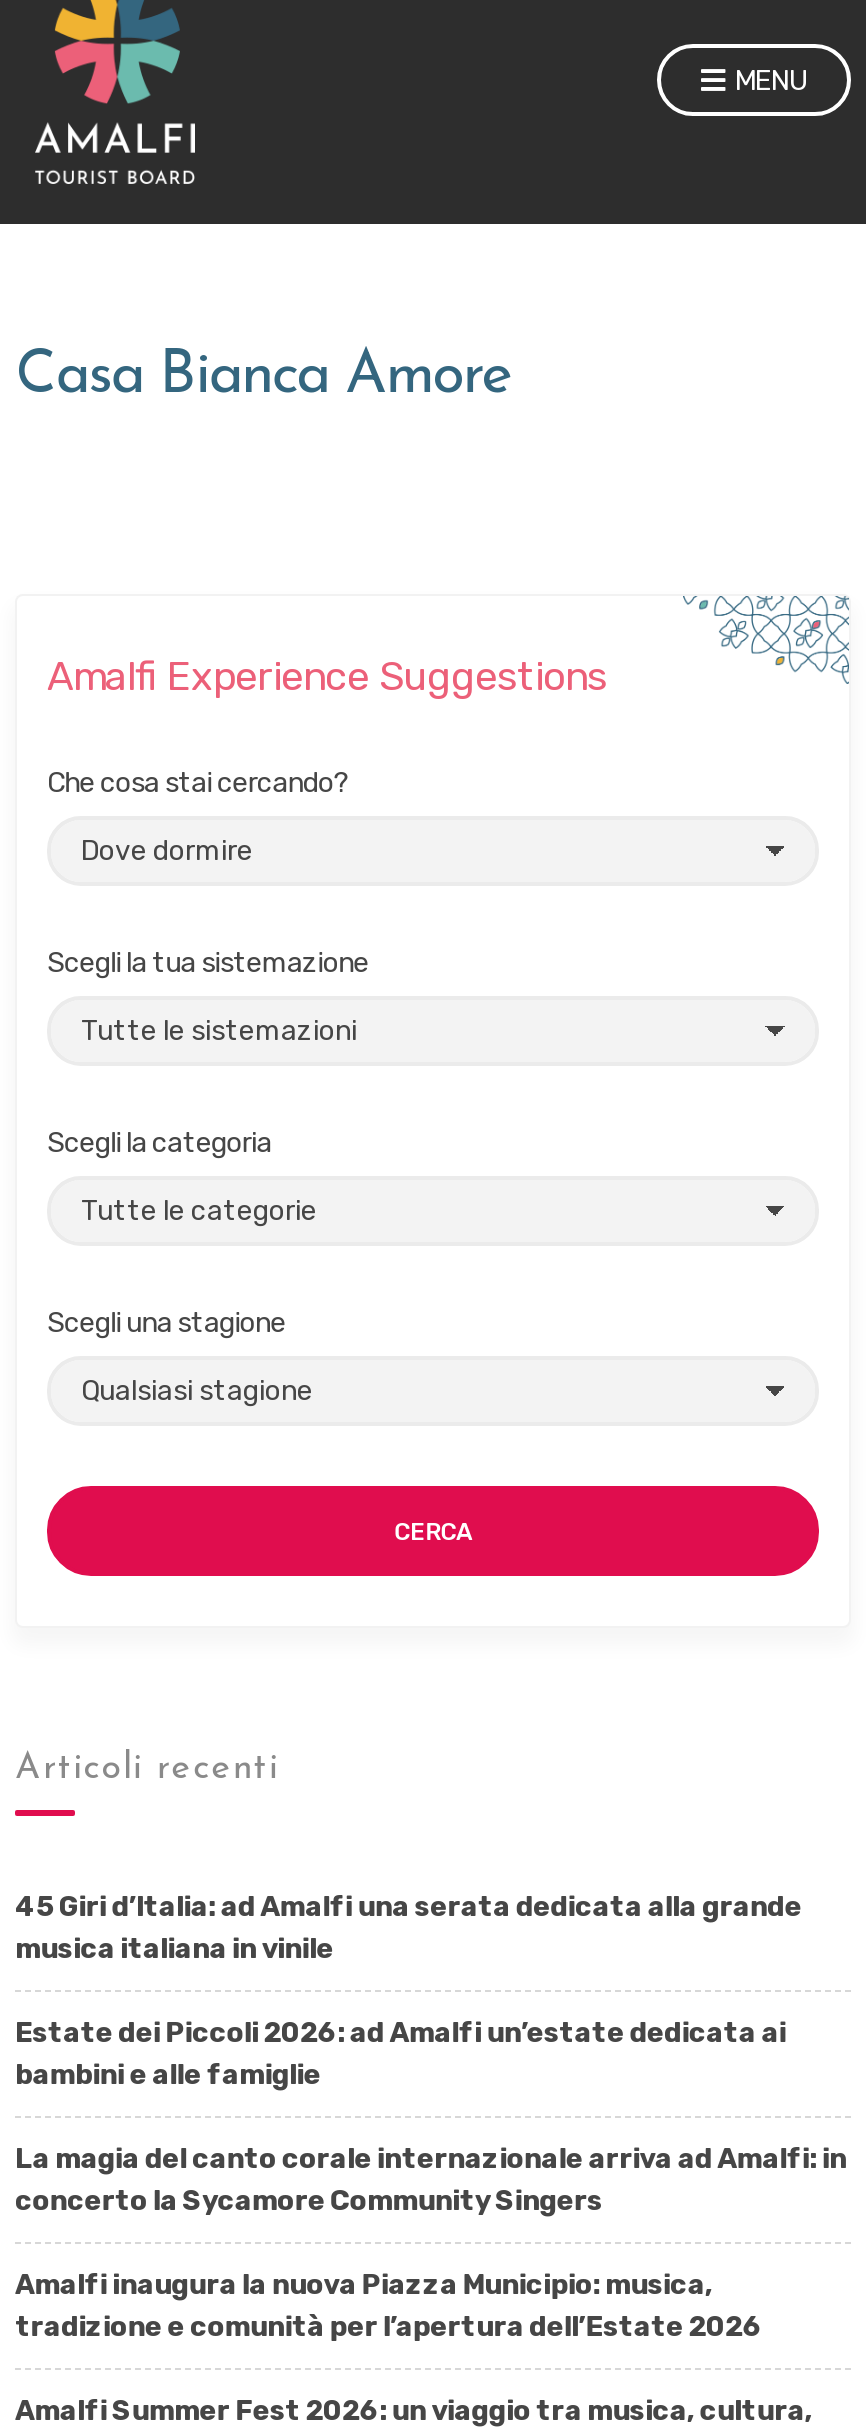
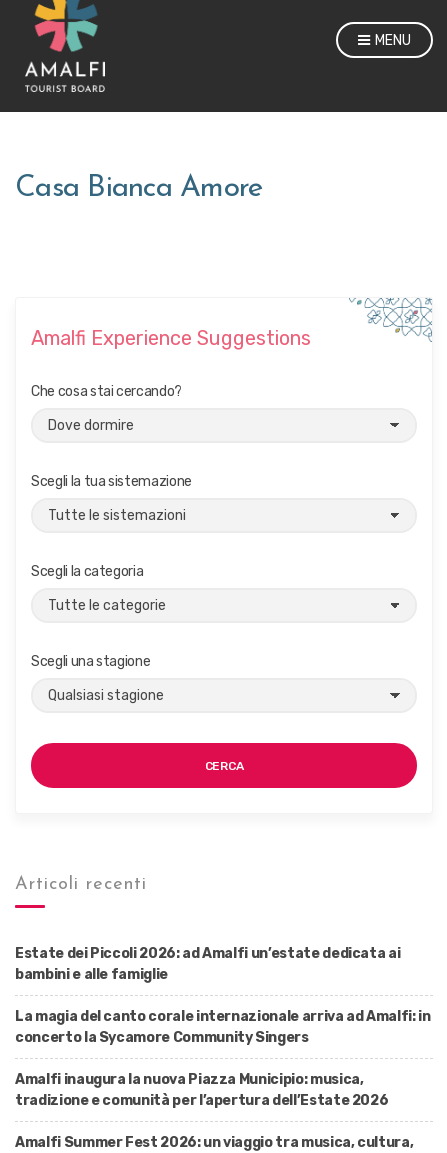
- 45 Giri d’Italia: ad Amalfi una serata dedicata alla grande
- musica italiana in vinile
